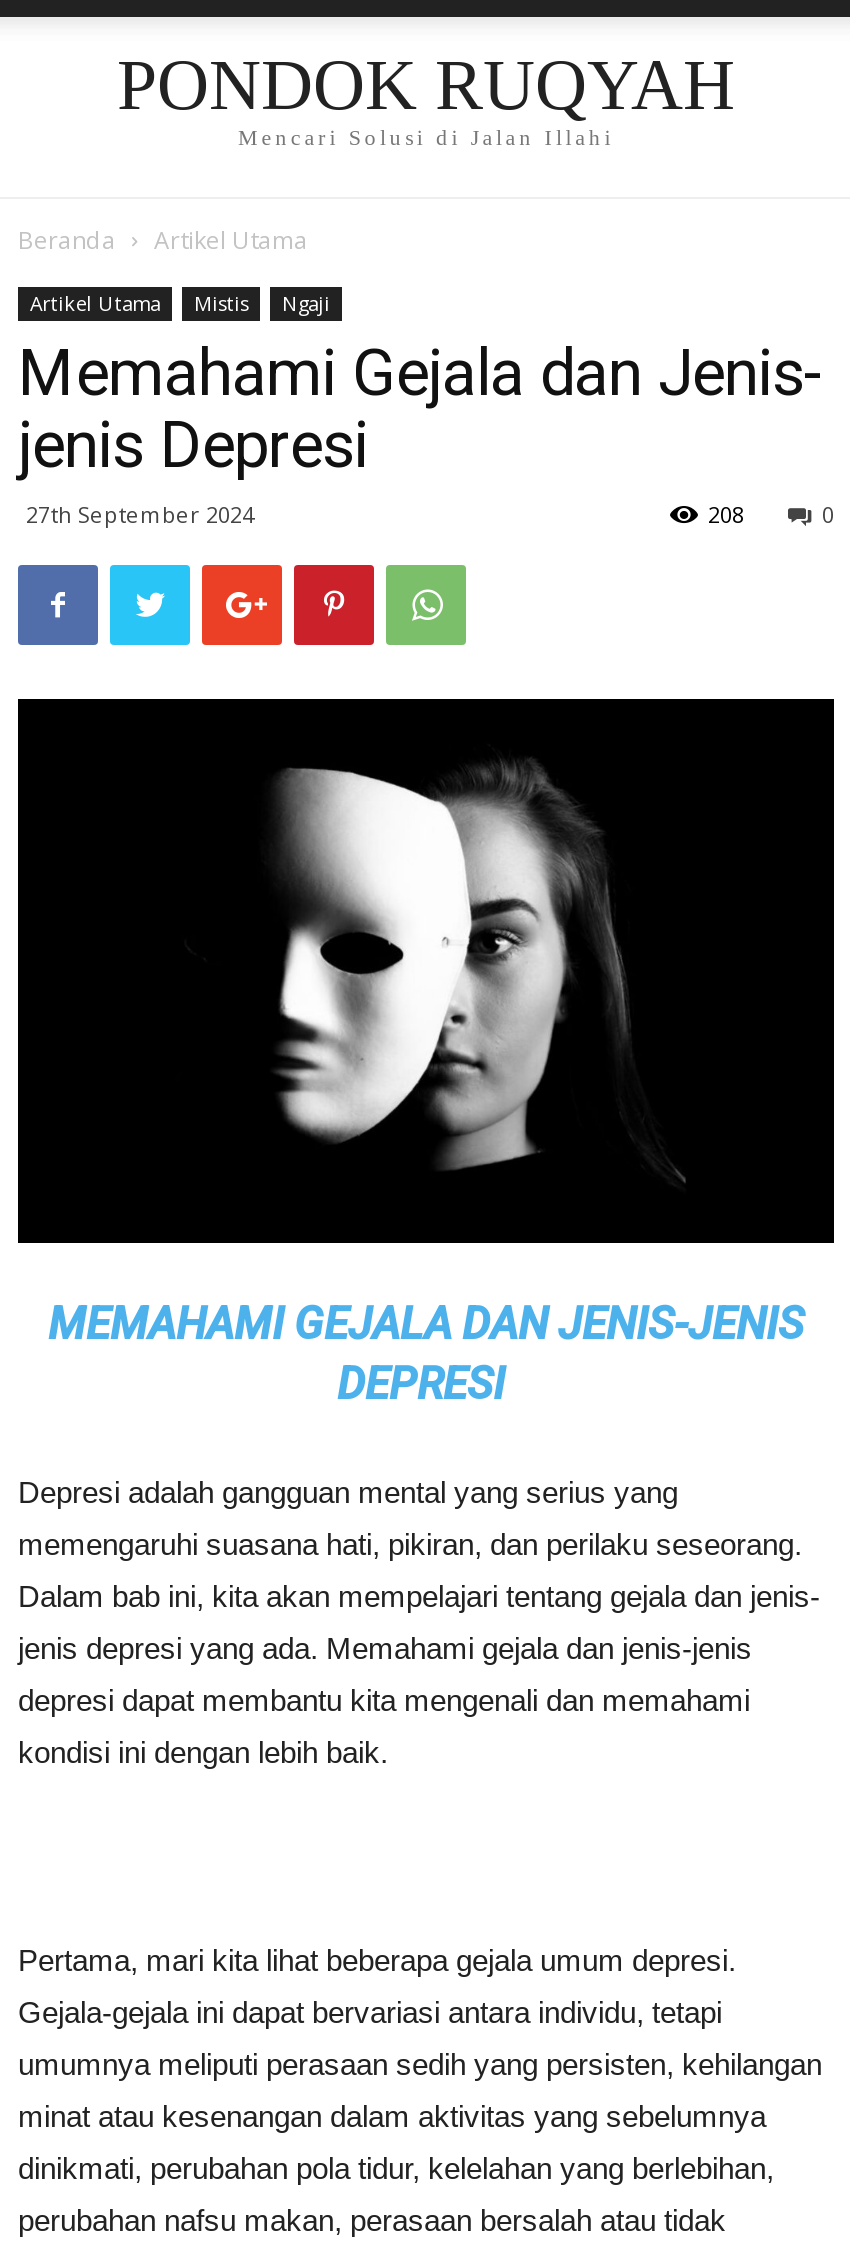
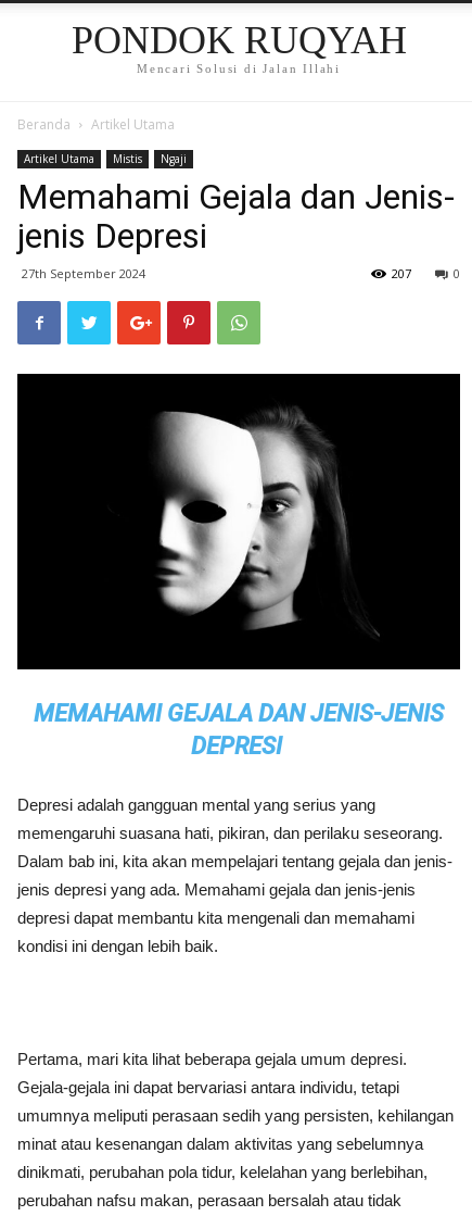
- 208
+ 207
